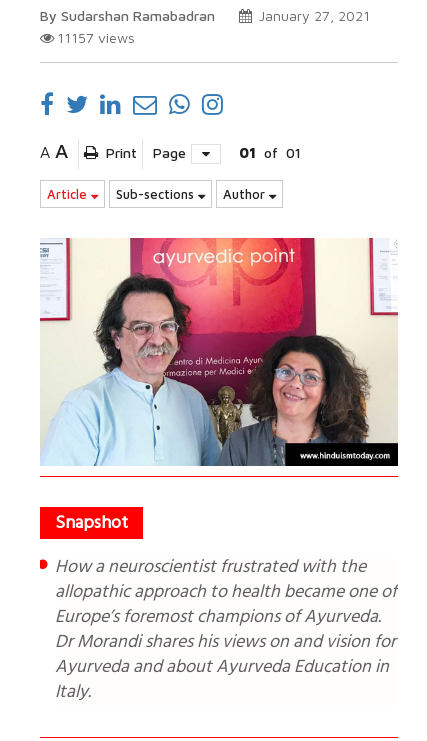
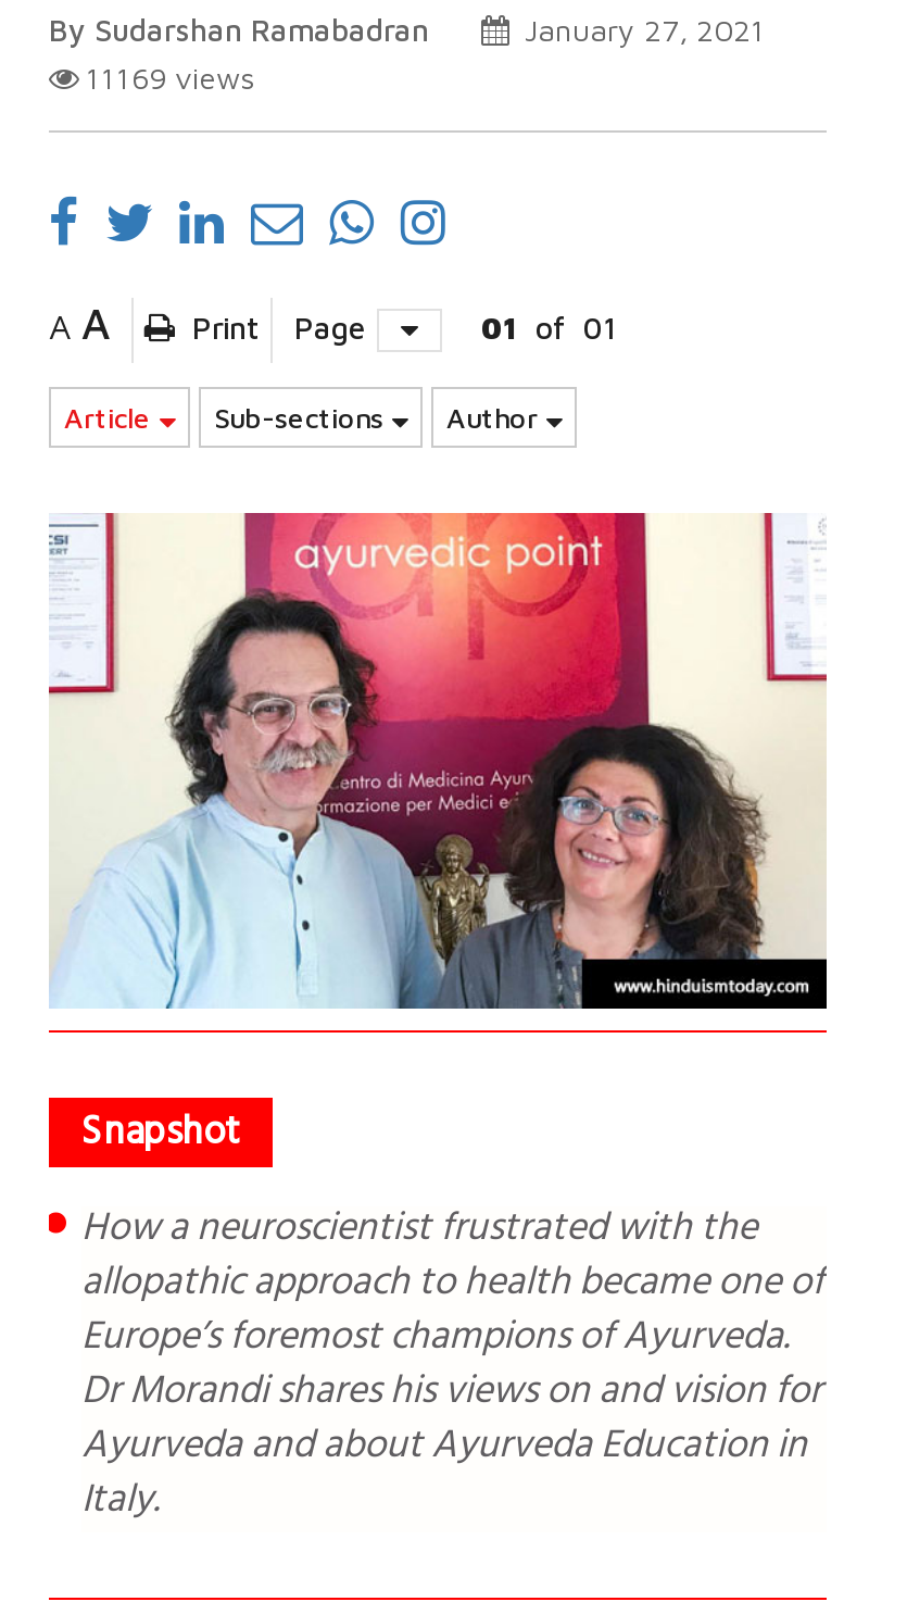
- 11157 views
+ 11169 views
